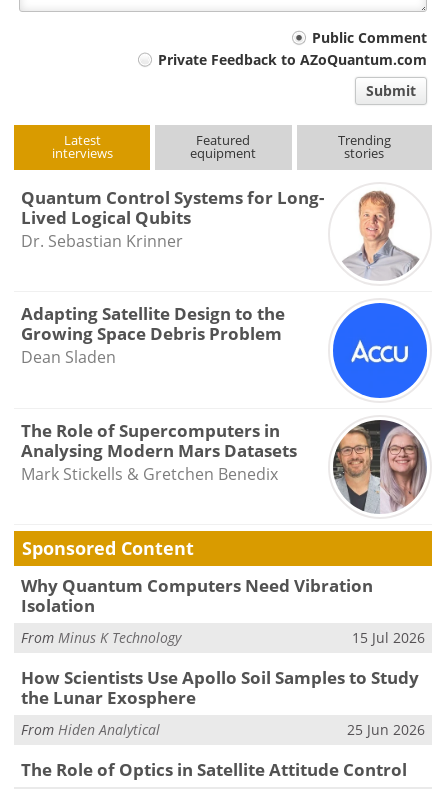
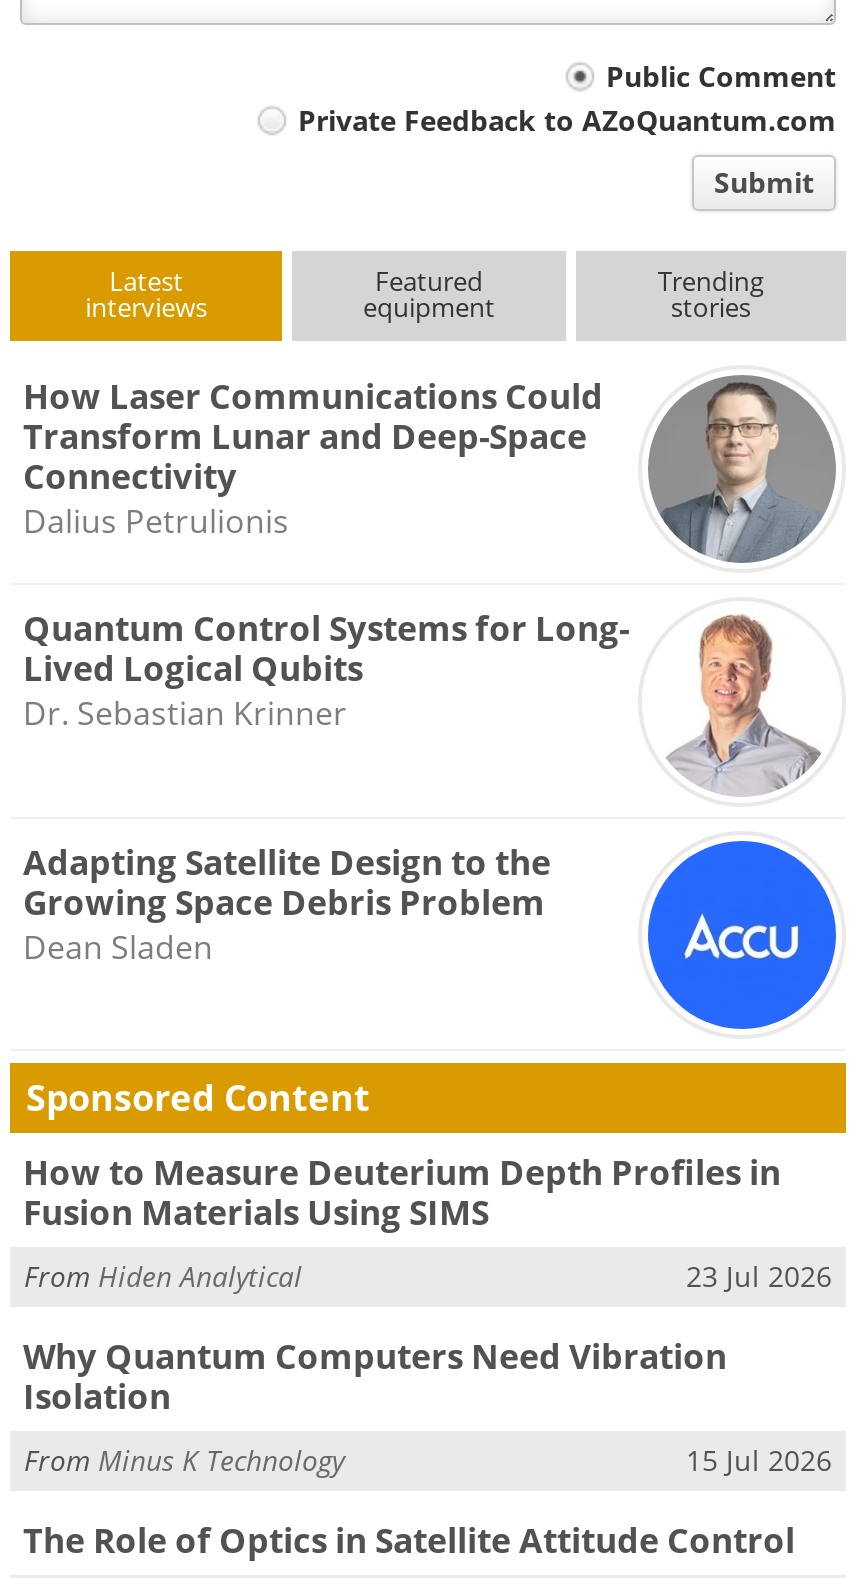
+ [image]
+ How Laser Communications Could
+ Transform Lunar and Deep-Space
+ Connectivity
+ Dalius Petrulionis

moved down: [image] | Quantum Control Systems for Long- | Lived Logical Qubits | Dr. Sebastian Krinner | Adapting Satellite Design to the | Growing Space Debris Problem | Dean Sladen

- [image]
- The Role of Supercomputers in
- Analysing Modern Mars Datasets
- Mark Stickells & Gretchen Benedix

+ How to Measure Deuterium Depth Profiles in
+ Fusion Materials Using SIMS
+ 23 Jul 2026

moved down: Why Quantum Computers Need Vibration | Isolation | From Minus K Technology | 15 Jul 2026

- How Scientists Use Apollo Soil Samples to Study
- the Lunar Exosphere
- 25 Jun 2026

moved up: From Hiden Analytical
